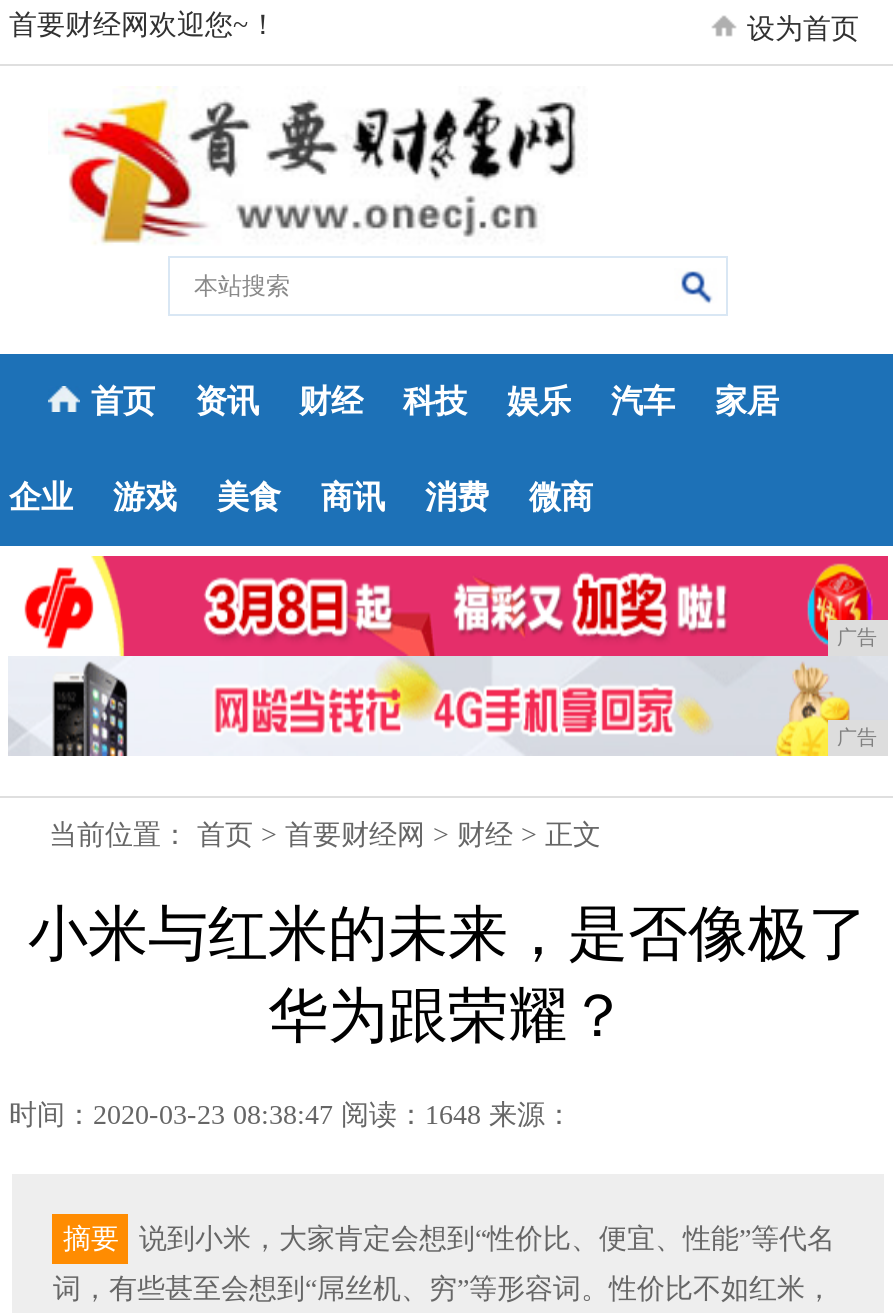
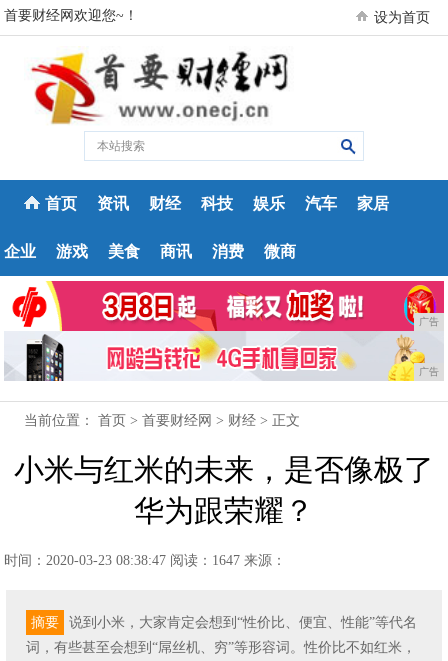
- 时间：2020-03-23 08:38:47阅读：1648来源：
+ 时间：2020-03-23 08:38:47阅读：1647来源：
